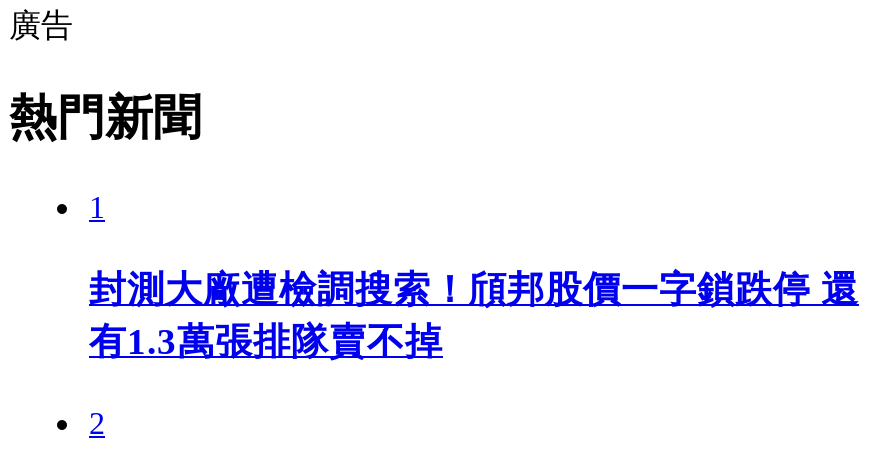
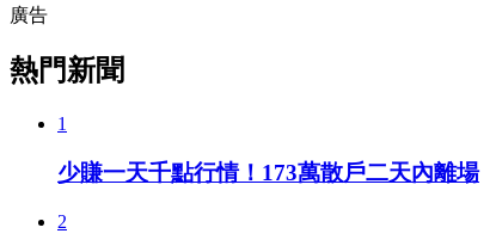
- 封測大廠遭檢調搜索！頎邦股價一字鎖跌停 還
- 有1.3萬張排隊賣不掉
+ 少賺一天千點行情！173萬散戶二天內離場
